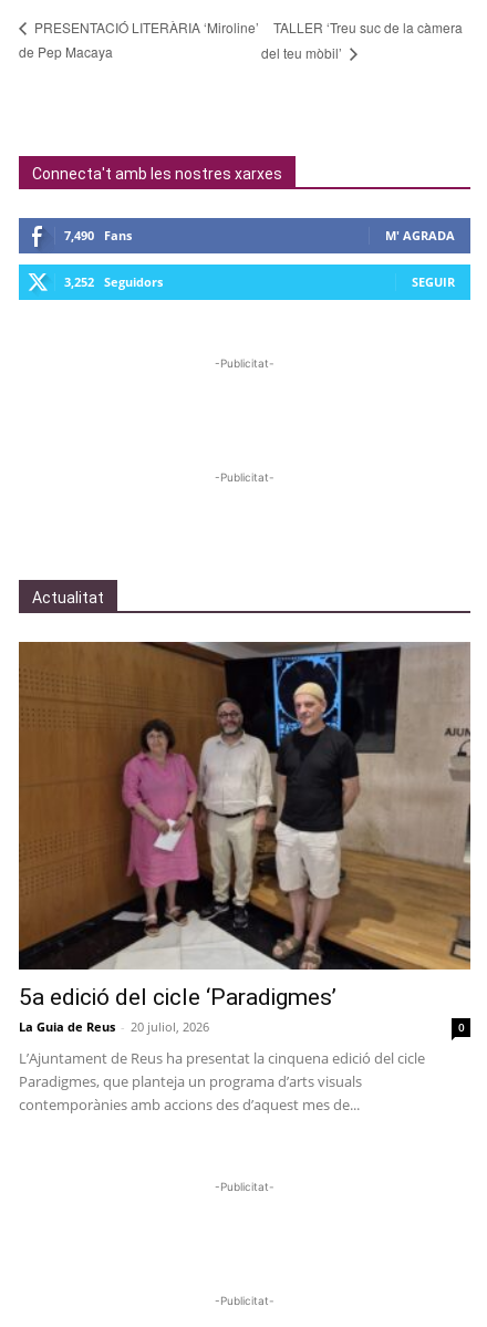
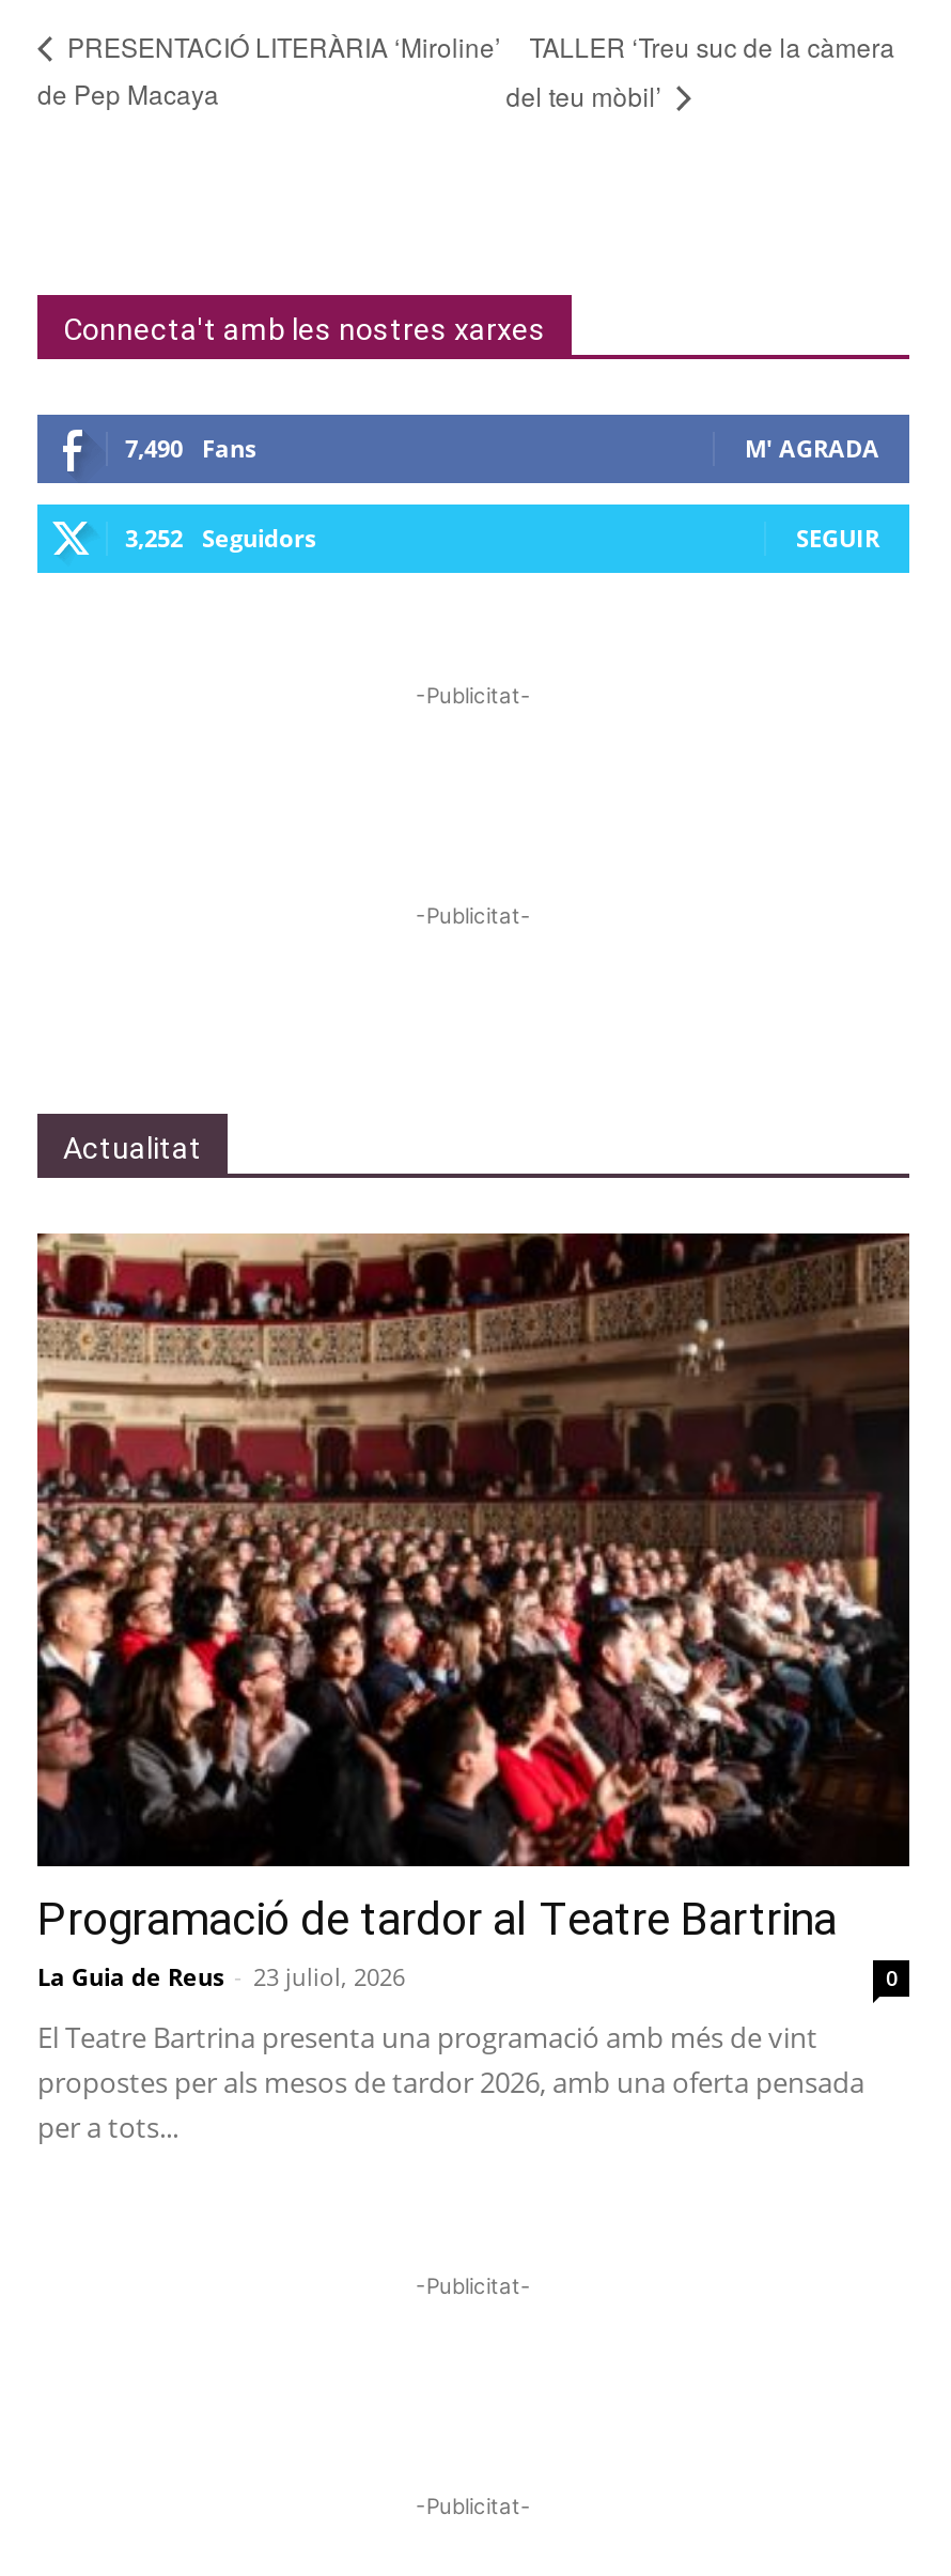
- [image]
- 5a edició del cicle ‘Paradigmes’
- La Guia de Reus - 20 juliol, 2026
+ [image]
+ Programació de tardor al Teatre Bartrina
+ La Guia de Reus - 23 juliol, 2026

- L’Ajuntament de Reus ha presentat la cinquena edició del cicle
- Paradigmes, que planteja un programa d’arts visuals
- contemporànies amb accions des d’aquest mes de...
+ El Teatre Bartrina presenta una programació amb més de vint
+ propostes per als mesos de tardor 2026, amb una oferta pensada
+ per a tots...
